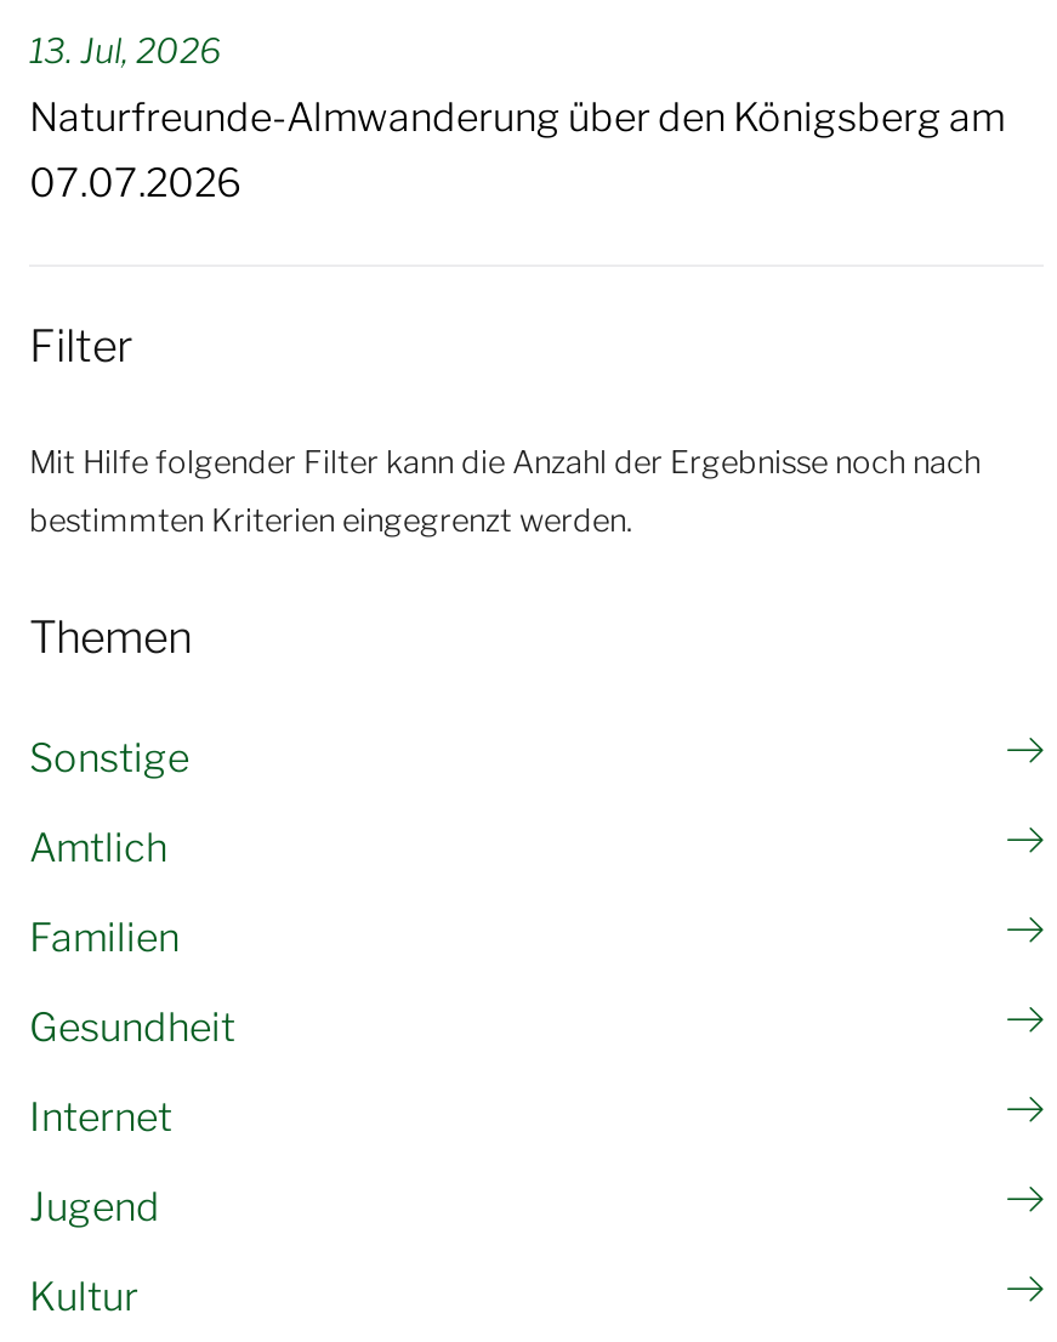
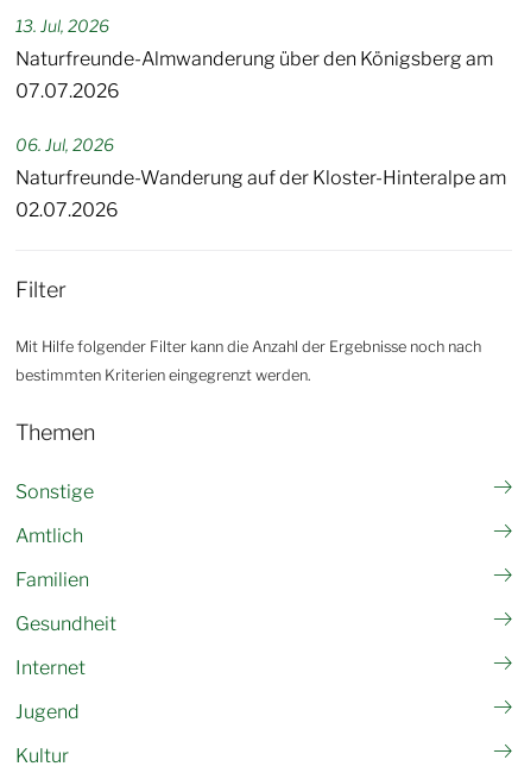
+ 06. Jul, 2026
+ Naturfreunde-Wanderung auf der Kloster-Hinteralpe am
+ 02.07.2026
